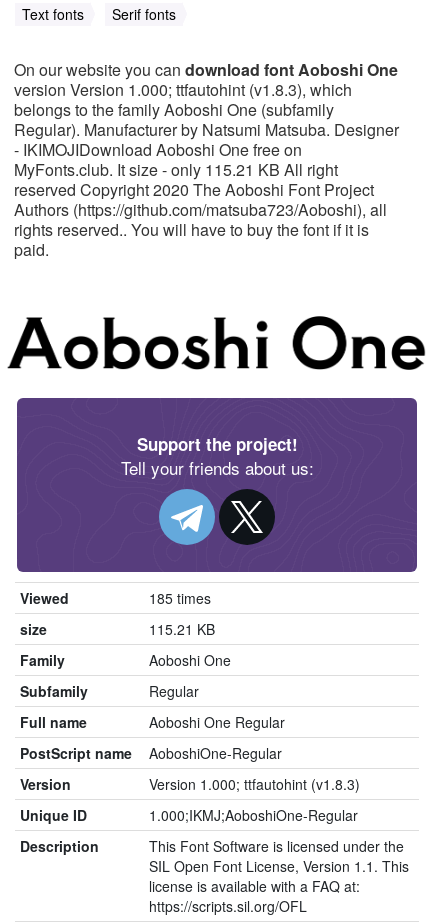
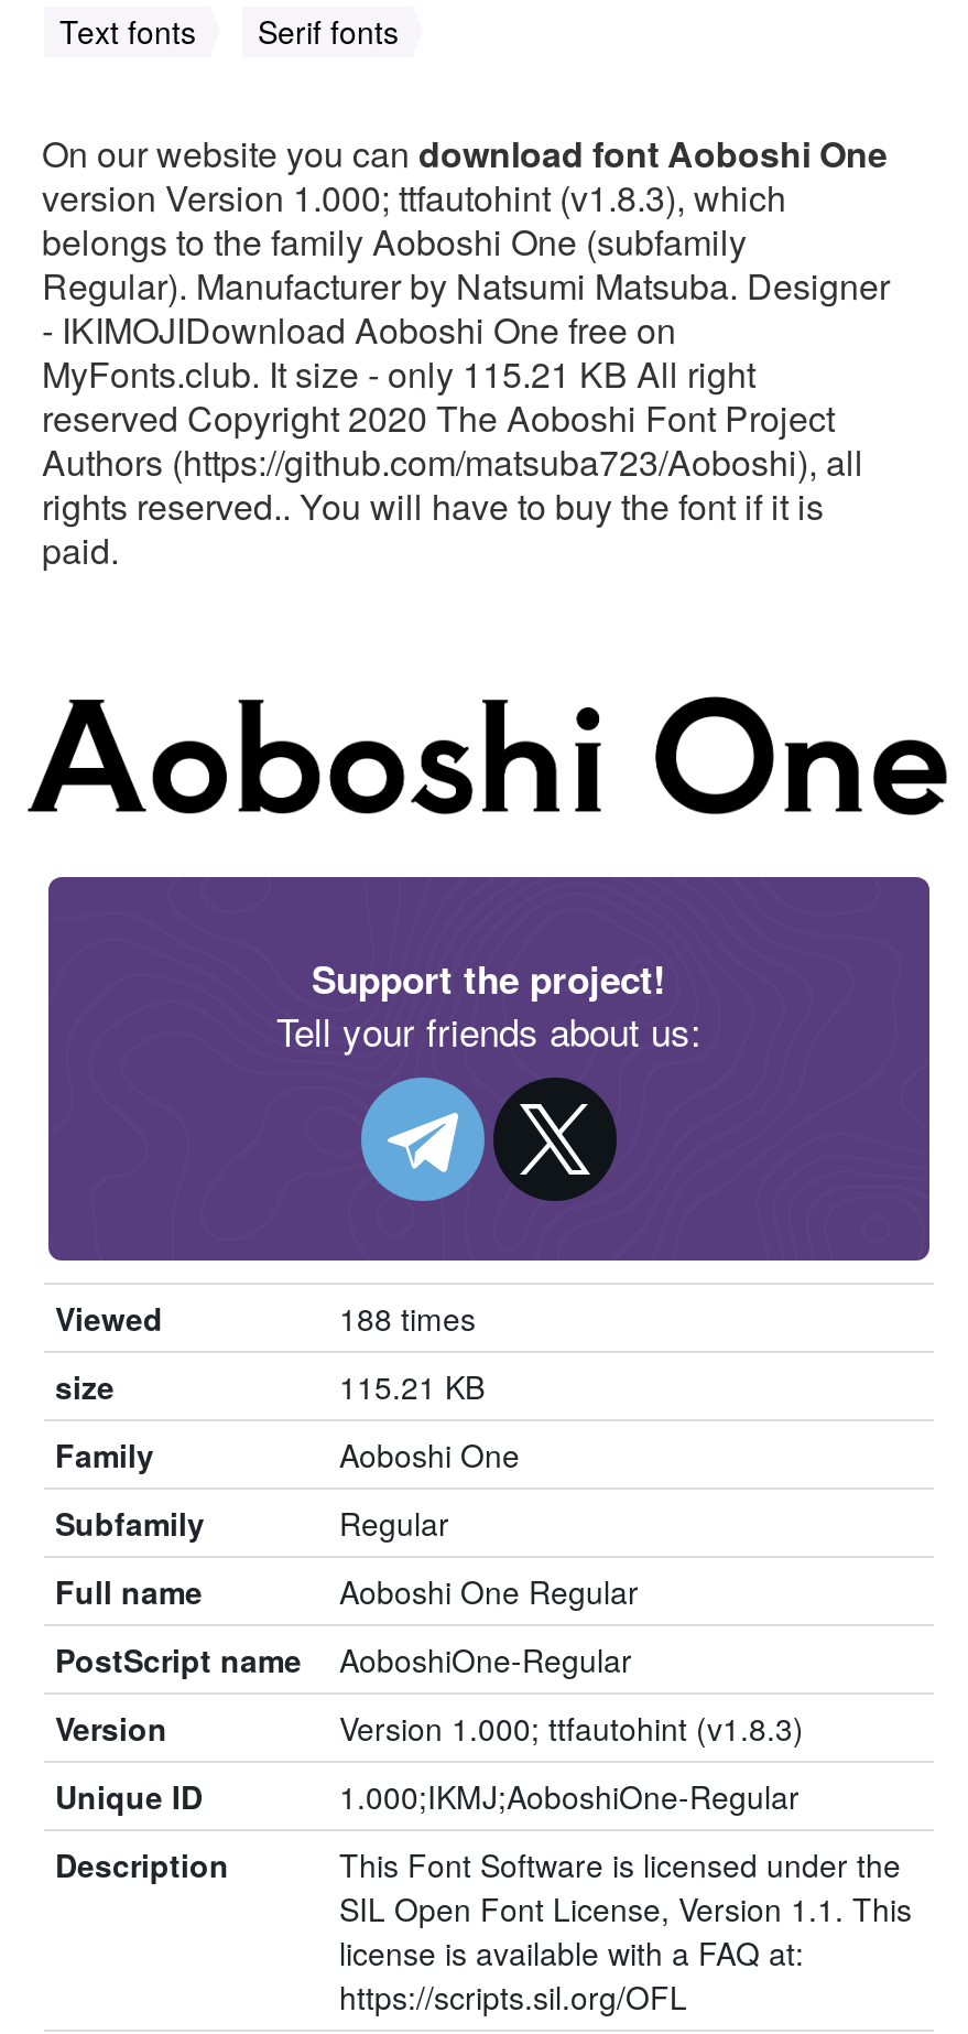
- 185 times
+ 188 times
